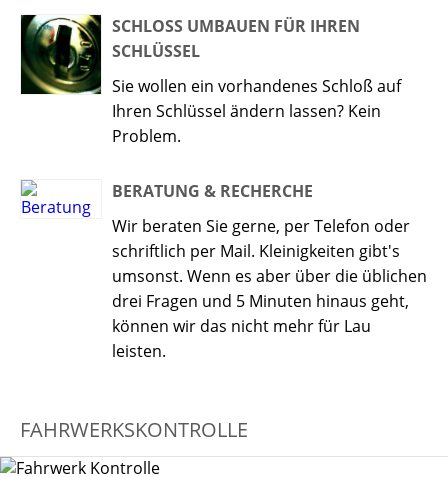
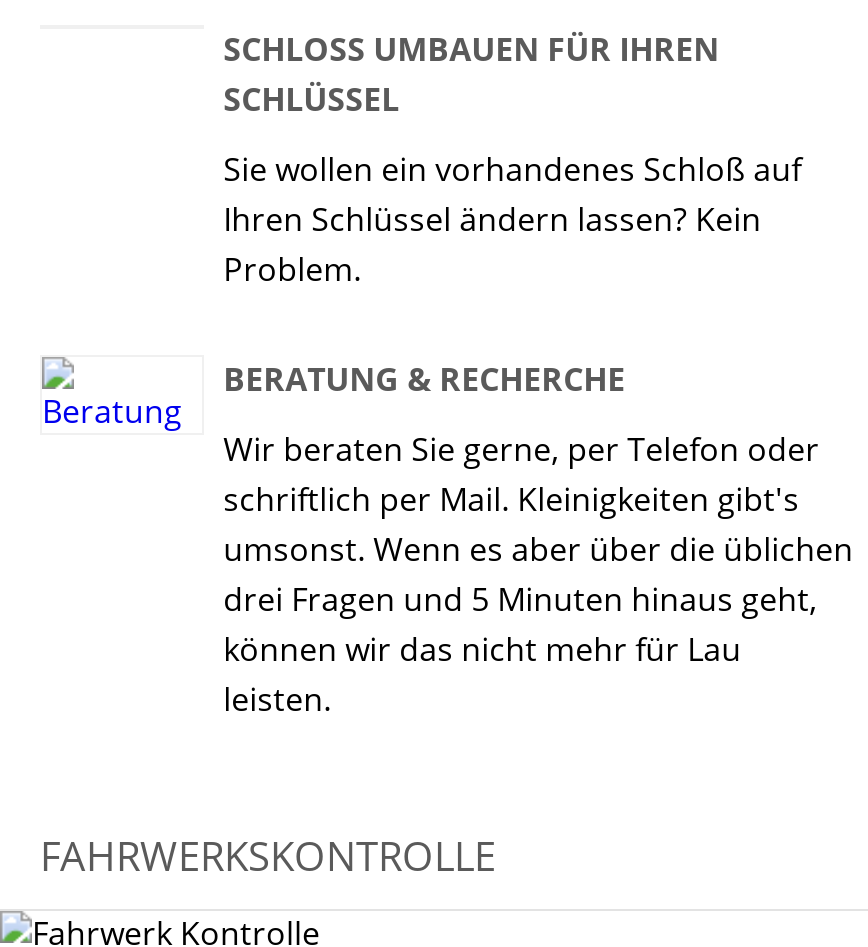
- [image]
